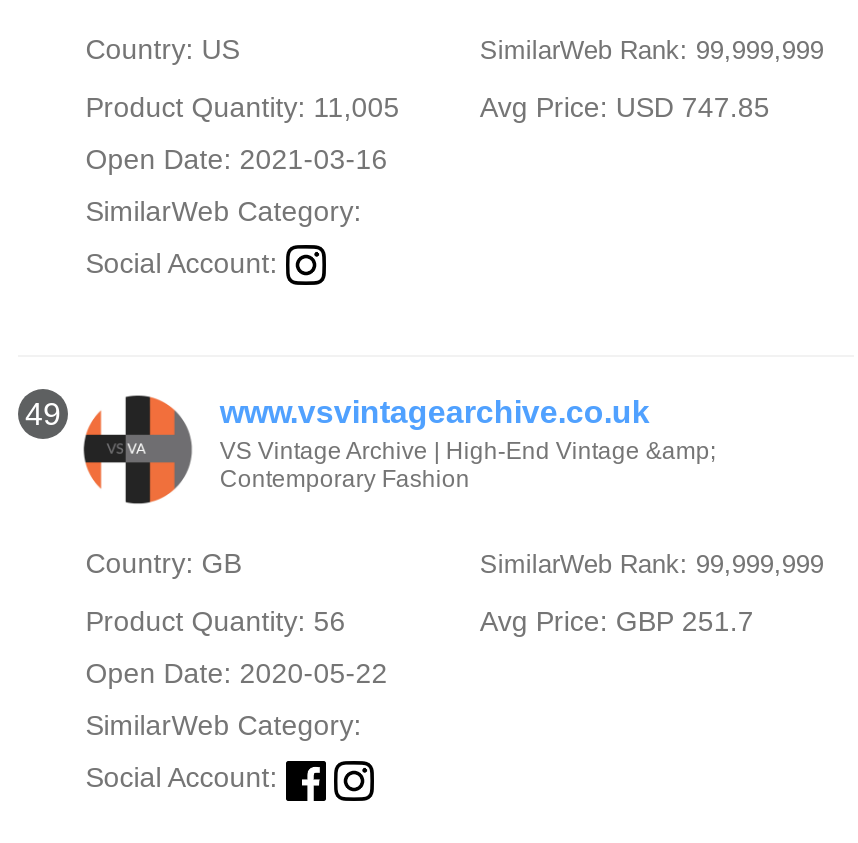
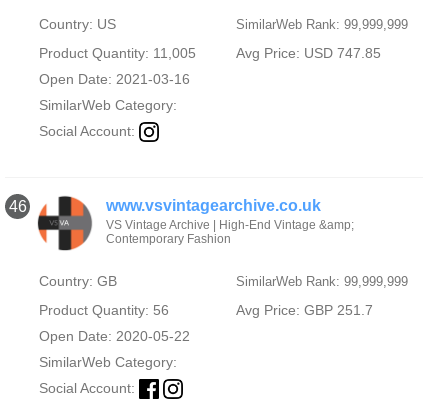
- 49
+ 46
